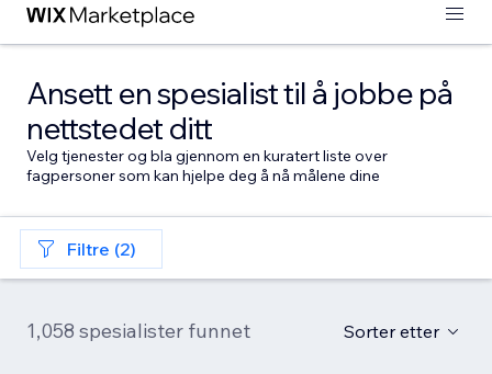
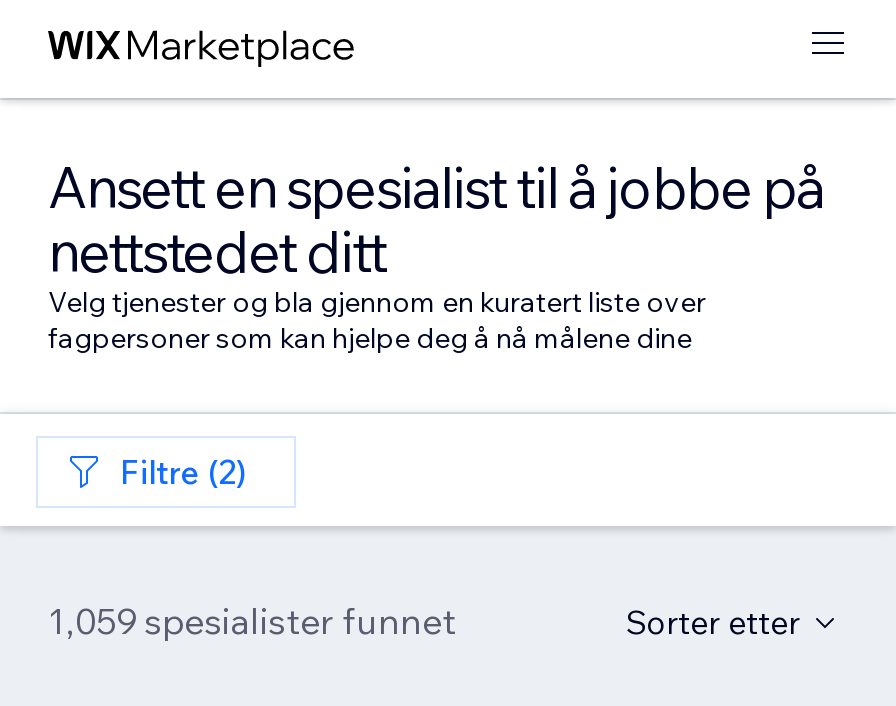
- 1,058 spesialister funnet
+ 1,059 spesialister funnet
